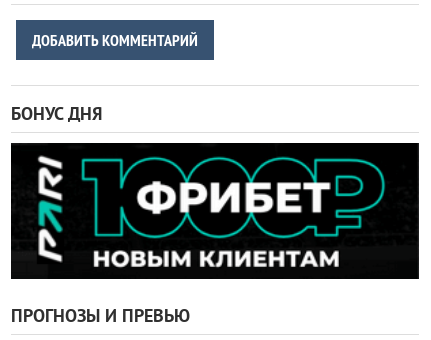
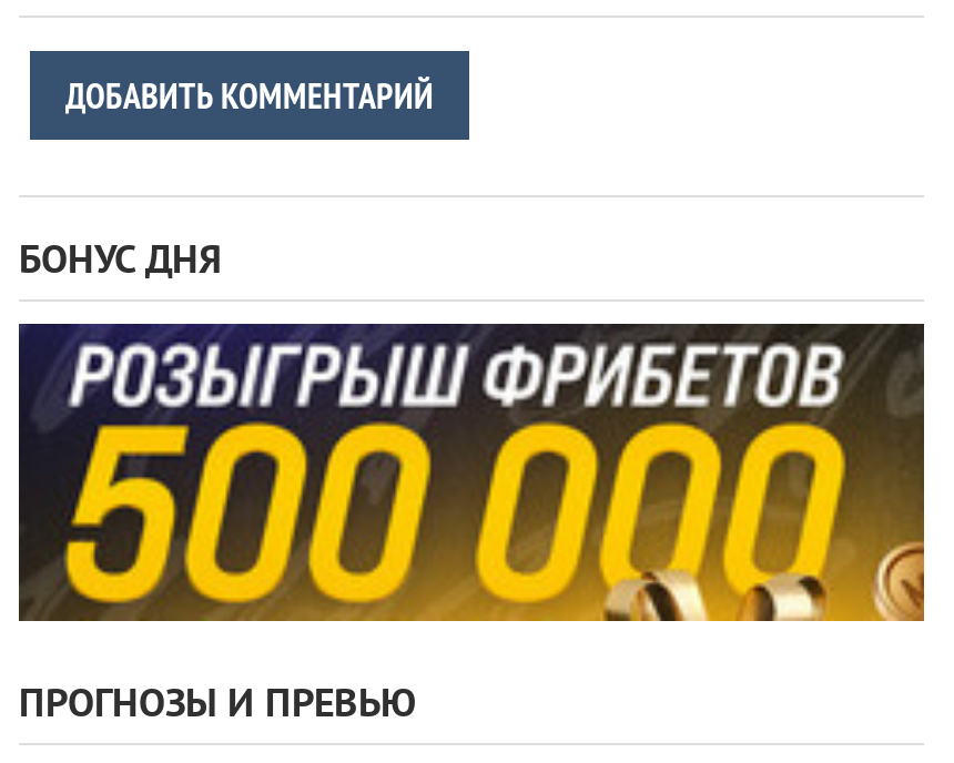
- [image]
+ [image]
